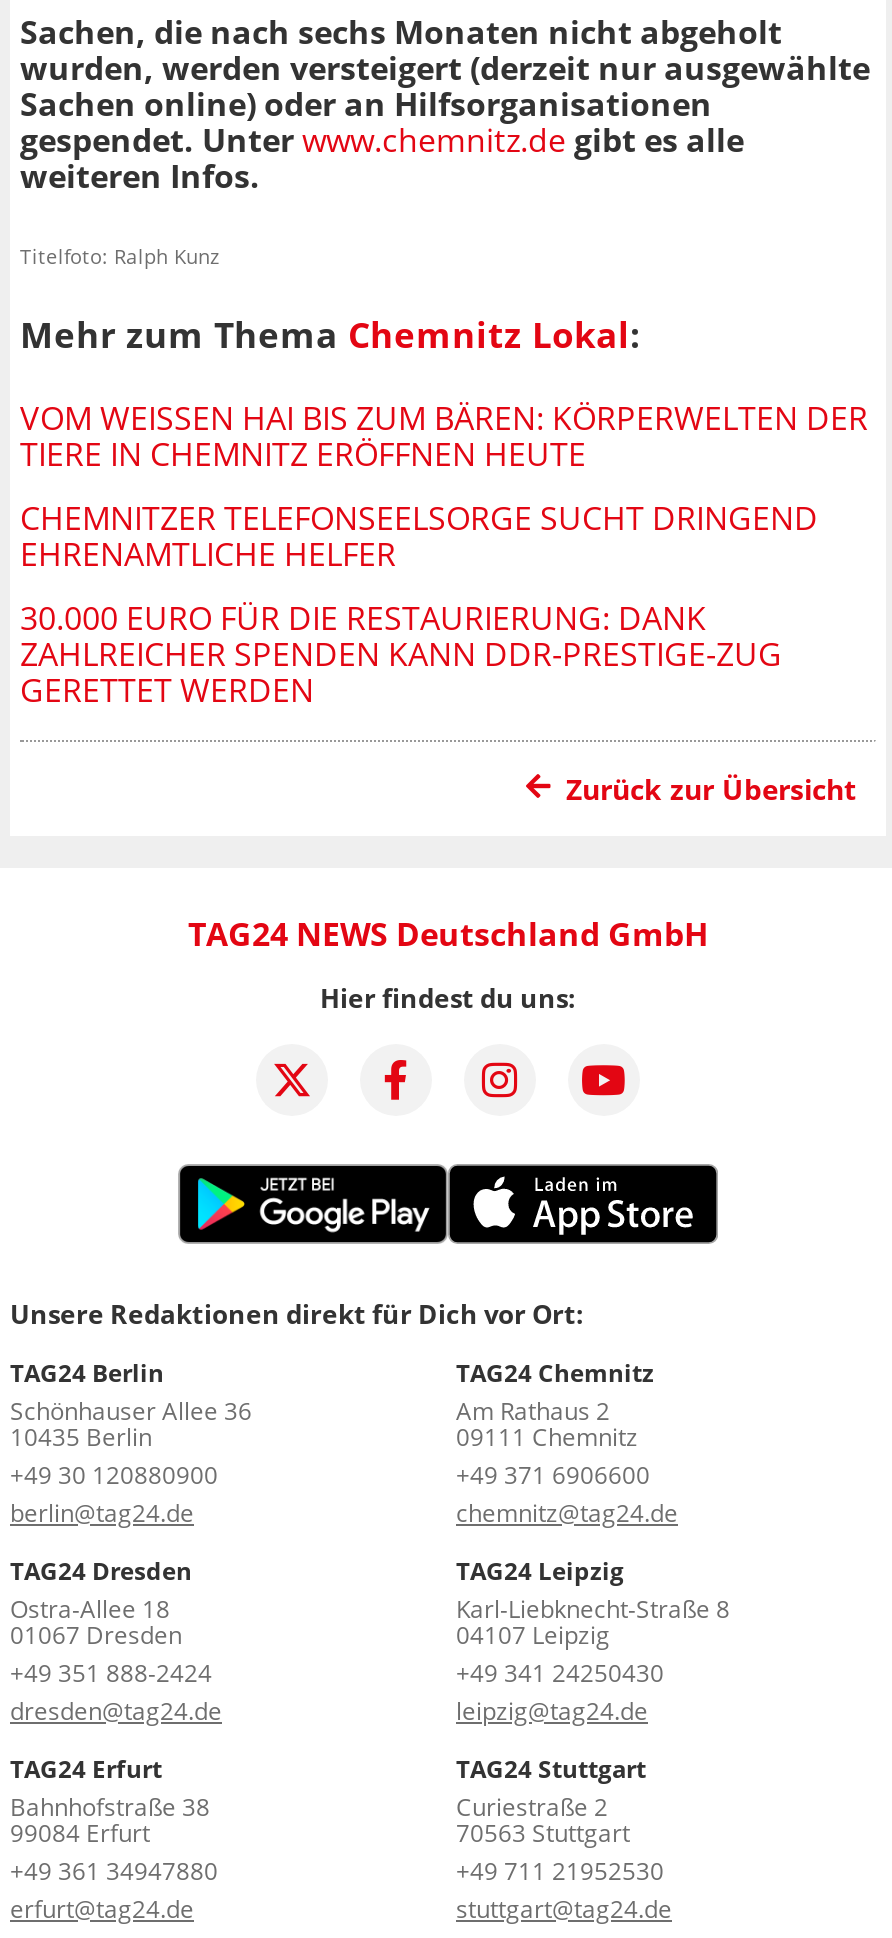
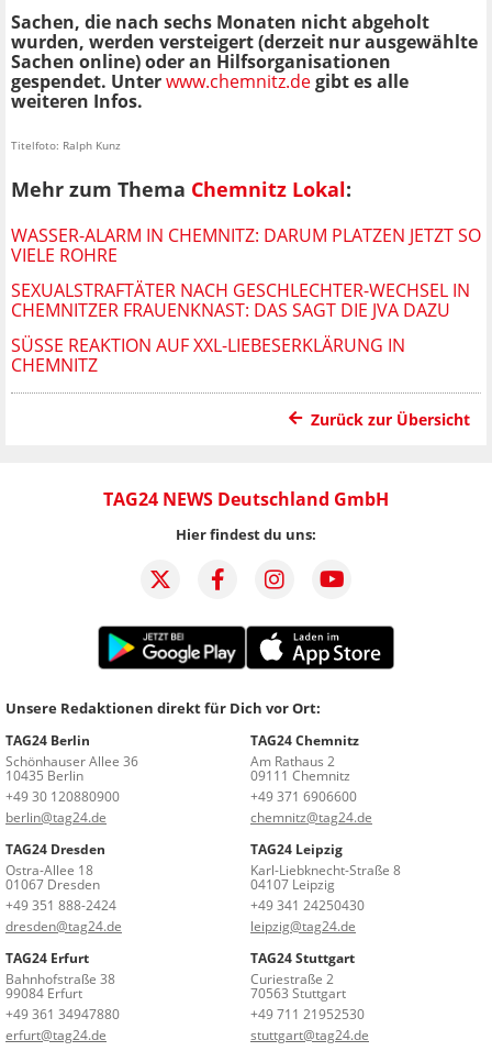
- VOM WEISSEN HAI BIS ZUM BÄREN: KÖRPERWELTEN DER T
- IERE IN CHEMNITZ ERÖFFNEN HEUTE
+ WASSER-ALARM IN CHEMNITZ: DARUM PLATZEN JETZT SO
+ VIELE ROHRE

- CHEMNITZER TELEFONSEELSORGE SUCHT DRINGEND
- EHRENAMTLICHE HELFER
+ SEXUALSTRAFTÄTER NACH GESCHLECHTER-WECHSEL IN
+ CHEMNITZER FRAUENKNAST: DAS SAGT DIE JVA DAZU

- 30.000 EURO FÜR DIE RESTAURIERUNG: DANK
- ZAHLREICHER SPENDEN KANN DDR-PRESTIGE-ZUG
- GERETTET WERDEN
+ SÜSSE REAKTION AUF XXL-LIEBESERKLÄRUNG IN C
+ HEMNITZ
